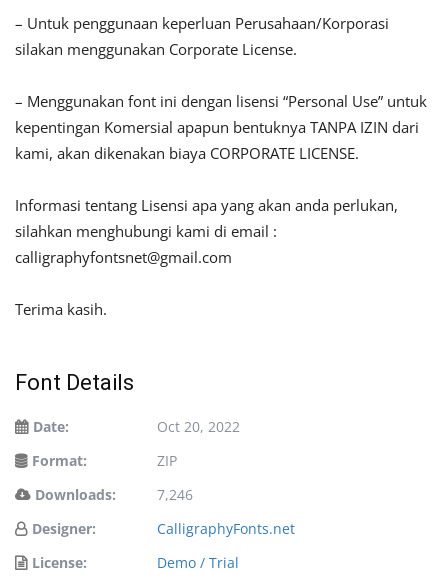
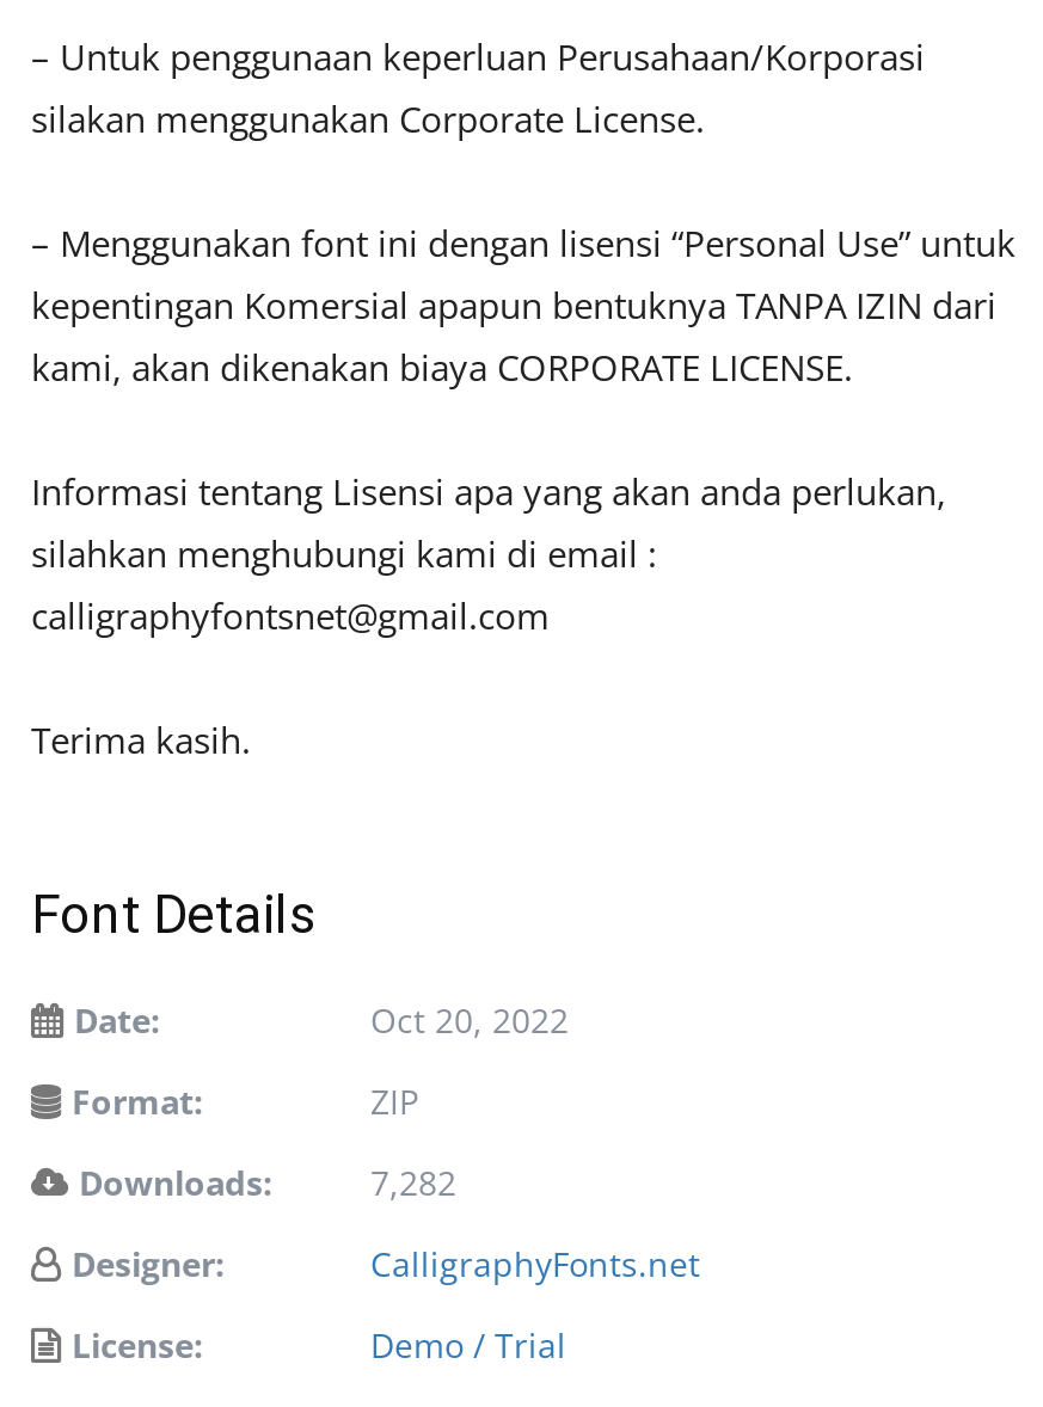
- 7,246
+ 7,282
